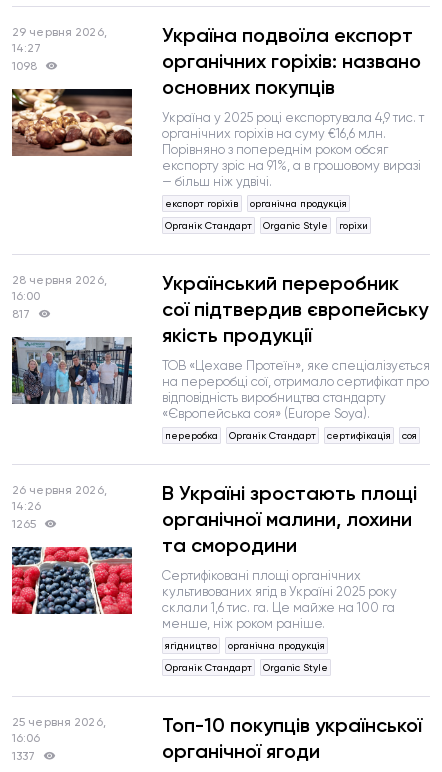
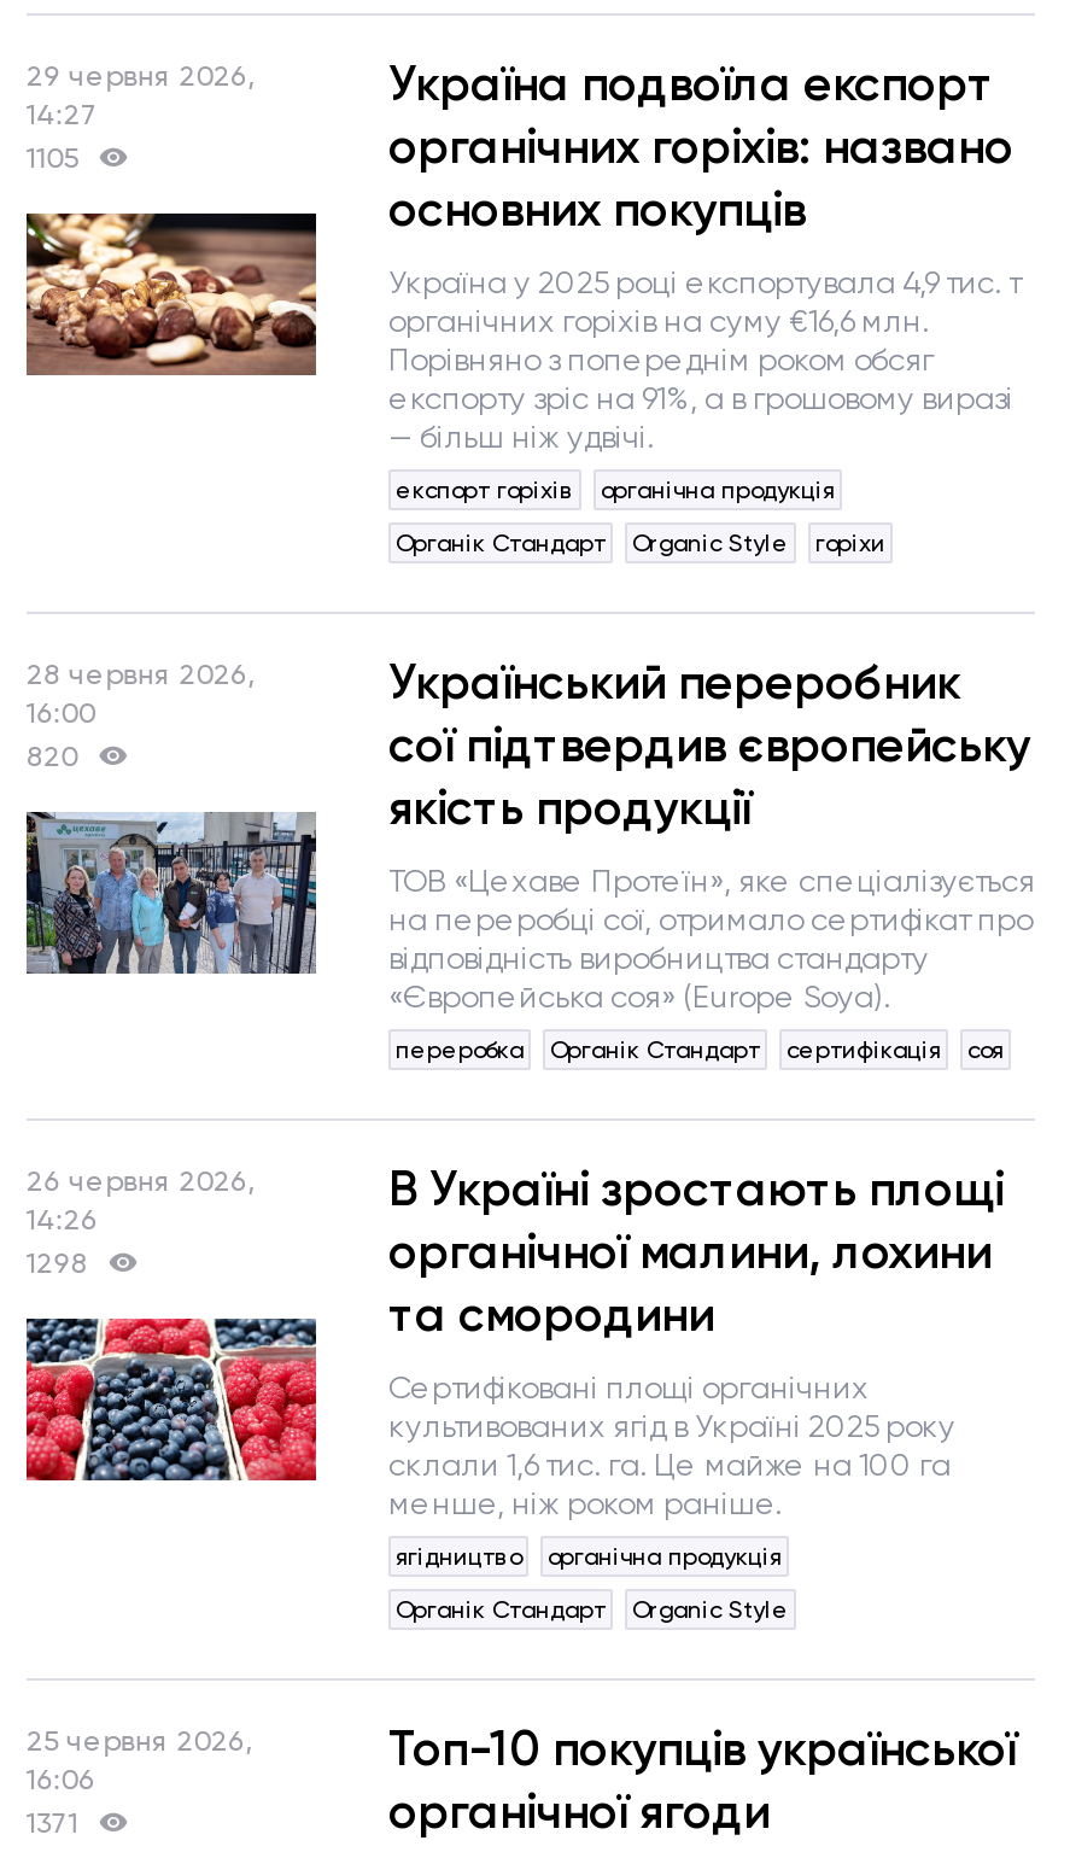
- 1098
+ 1105

- 817
+ 820

- 1265
+ 1298

- 1337
+ 1371
